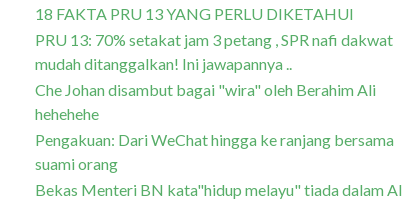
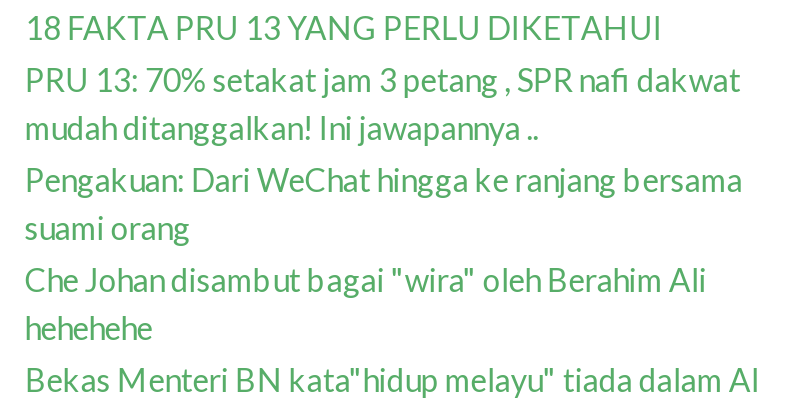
moved down: Che Johan disambut bagai "wira" oleh Berahim Ali | hehehehe

moved up: Pengakuan: Dari WeChat hingga ke ranjang bersama | suami orang
